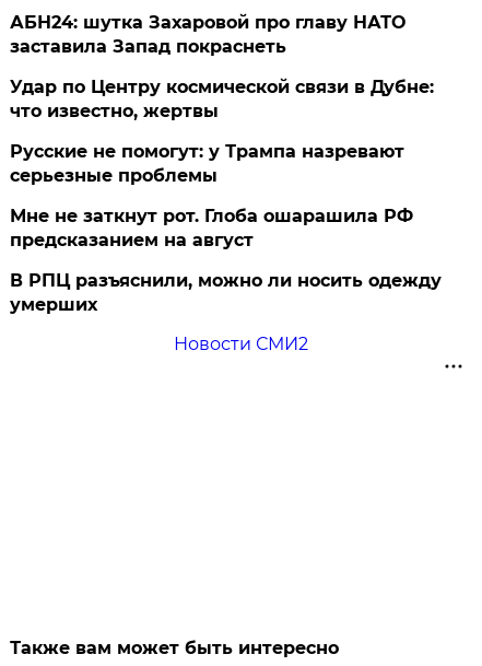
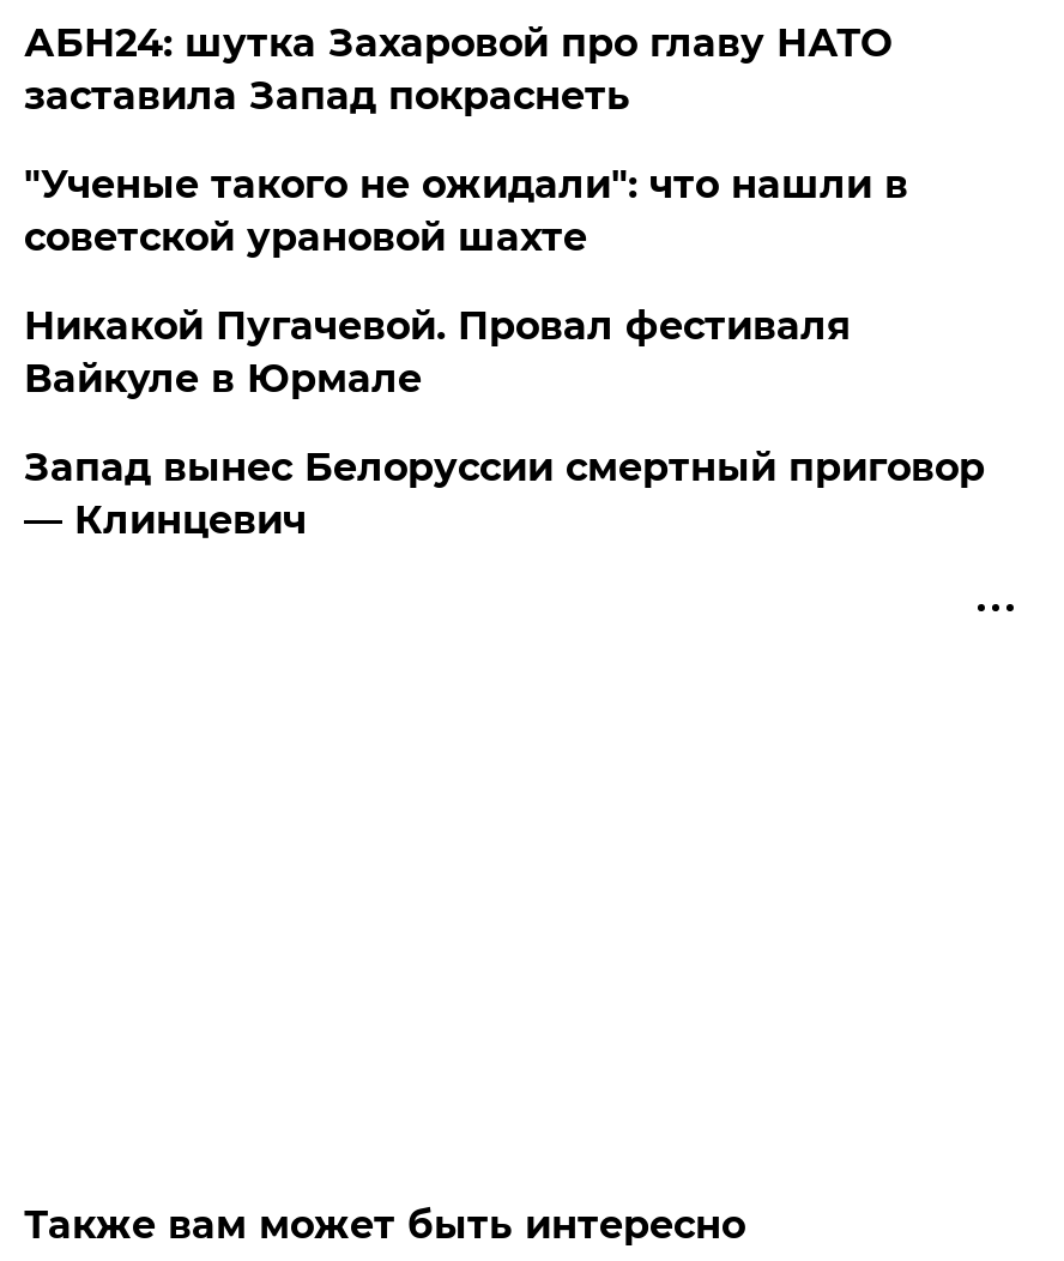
- Удар по Центру космической связи в Дубне:
- что известно, жертвы
- Русские не помогут: у Трампа назревают
- серьезные проблемы
- Мне не заткнут рот. Глоба ошарашила РФ
- предсказанием на август
- В РПЦ разъяснили, можно ли носить одежду
- умерших
- Новости СМИ2
+ "Ученые такого не ожидали": что нашли в
+ советской урановой шахте
+ Никакой Пугачевой. Провал фестиваля
+ Вайкуле в Юрмале
+ Запад вынес Белоруссии смертный приговор
+ — Клинцевич
